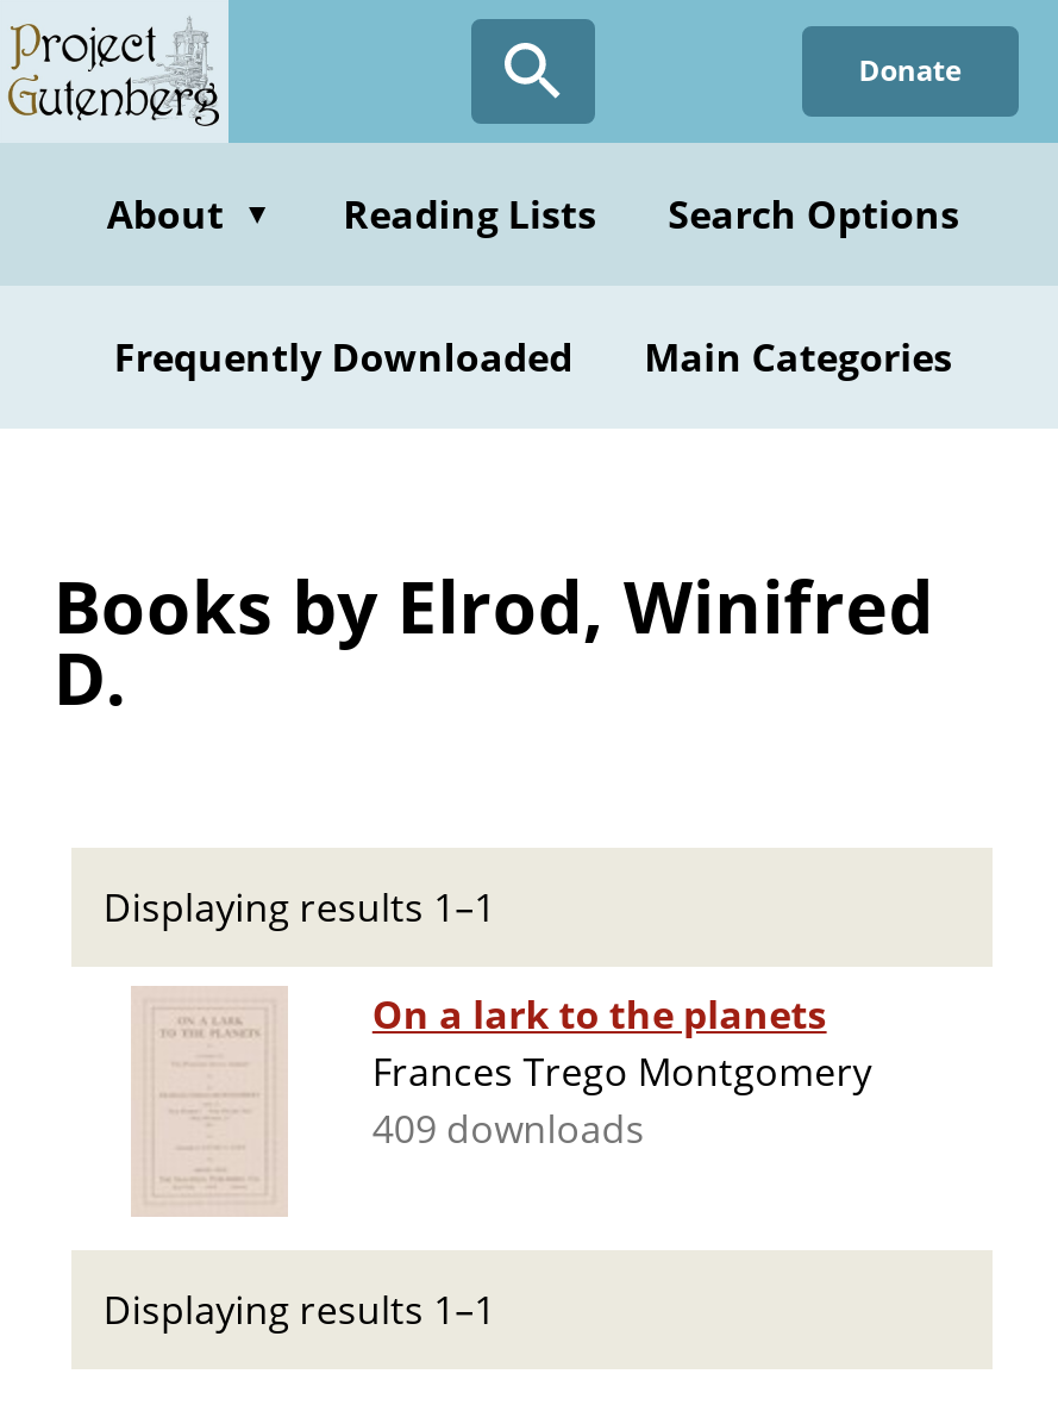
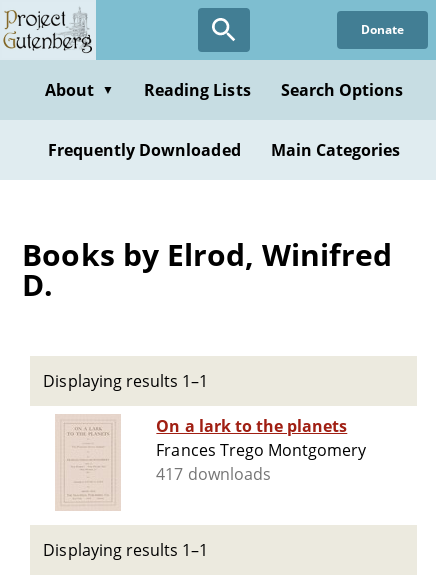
- 409 downloads
+ 417 downloads
